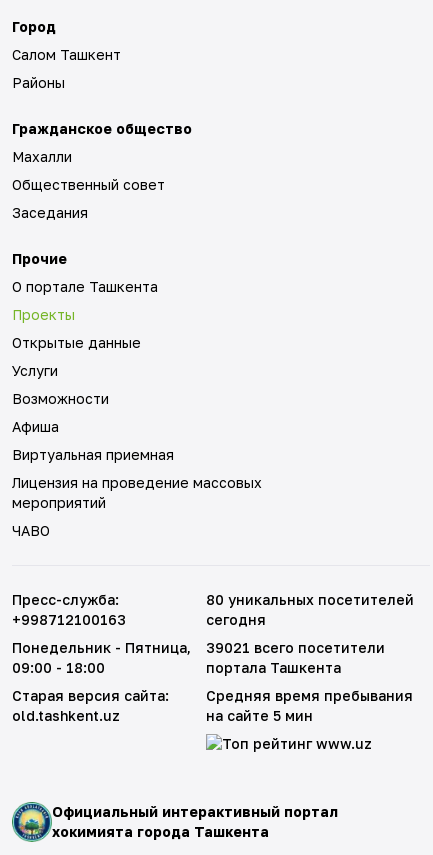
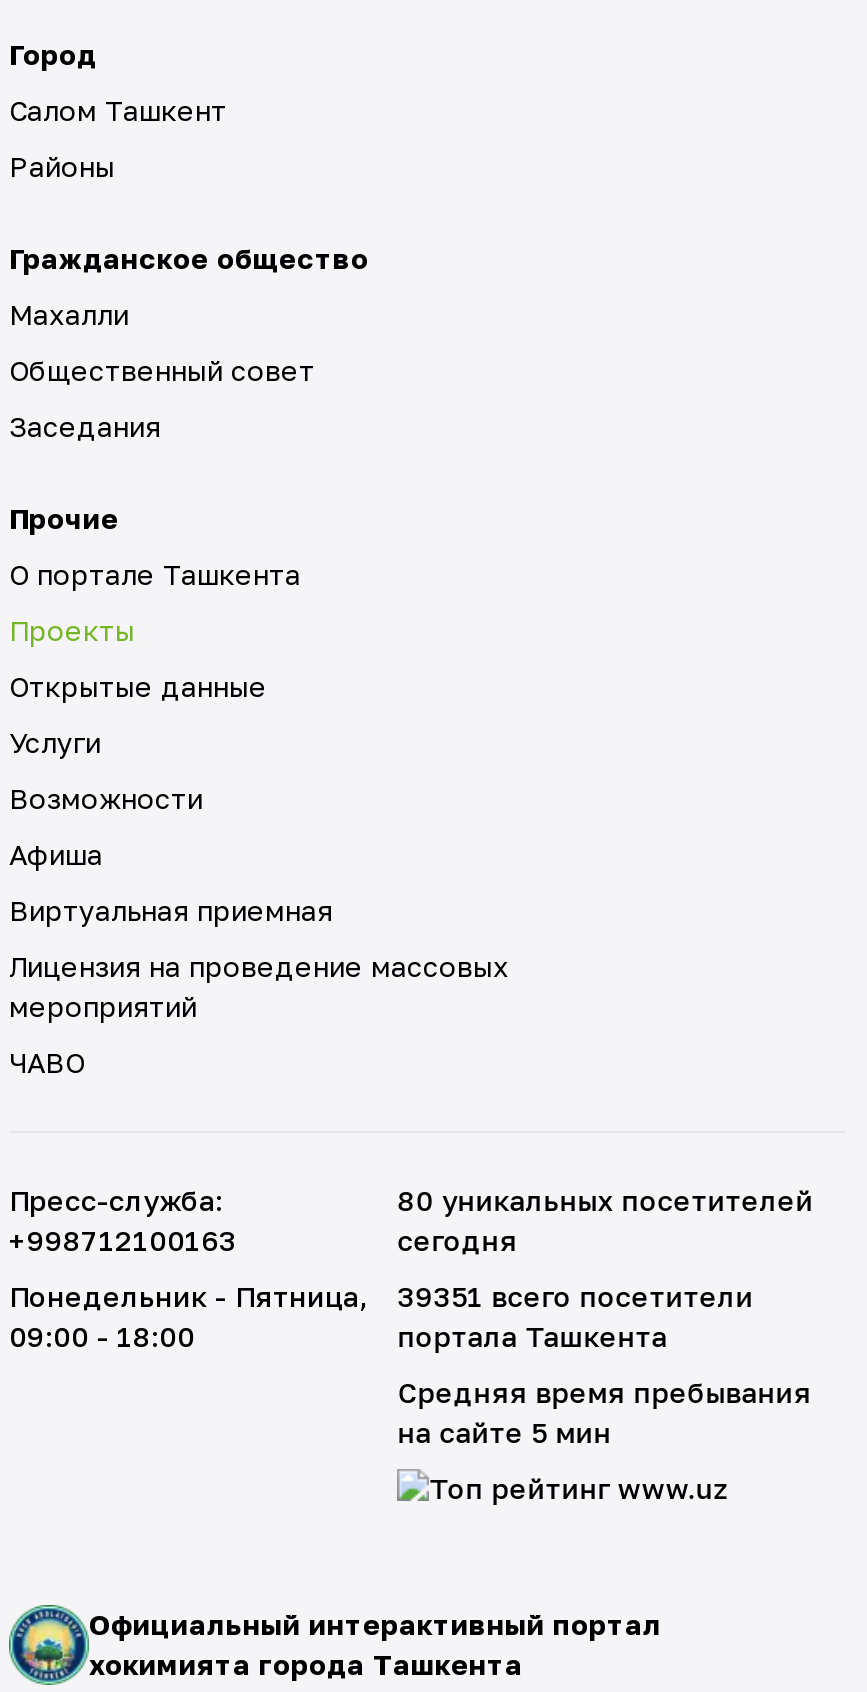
- 39021 всего посетители
+ 39351 всего посетители

- Старая версия сайта:
- old.tashkent.uz
